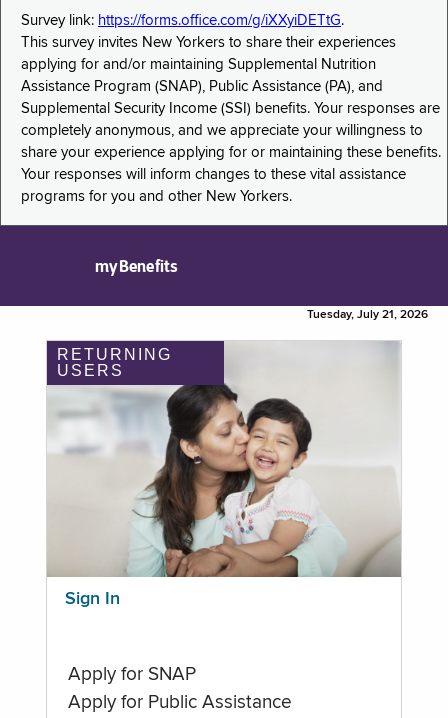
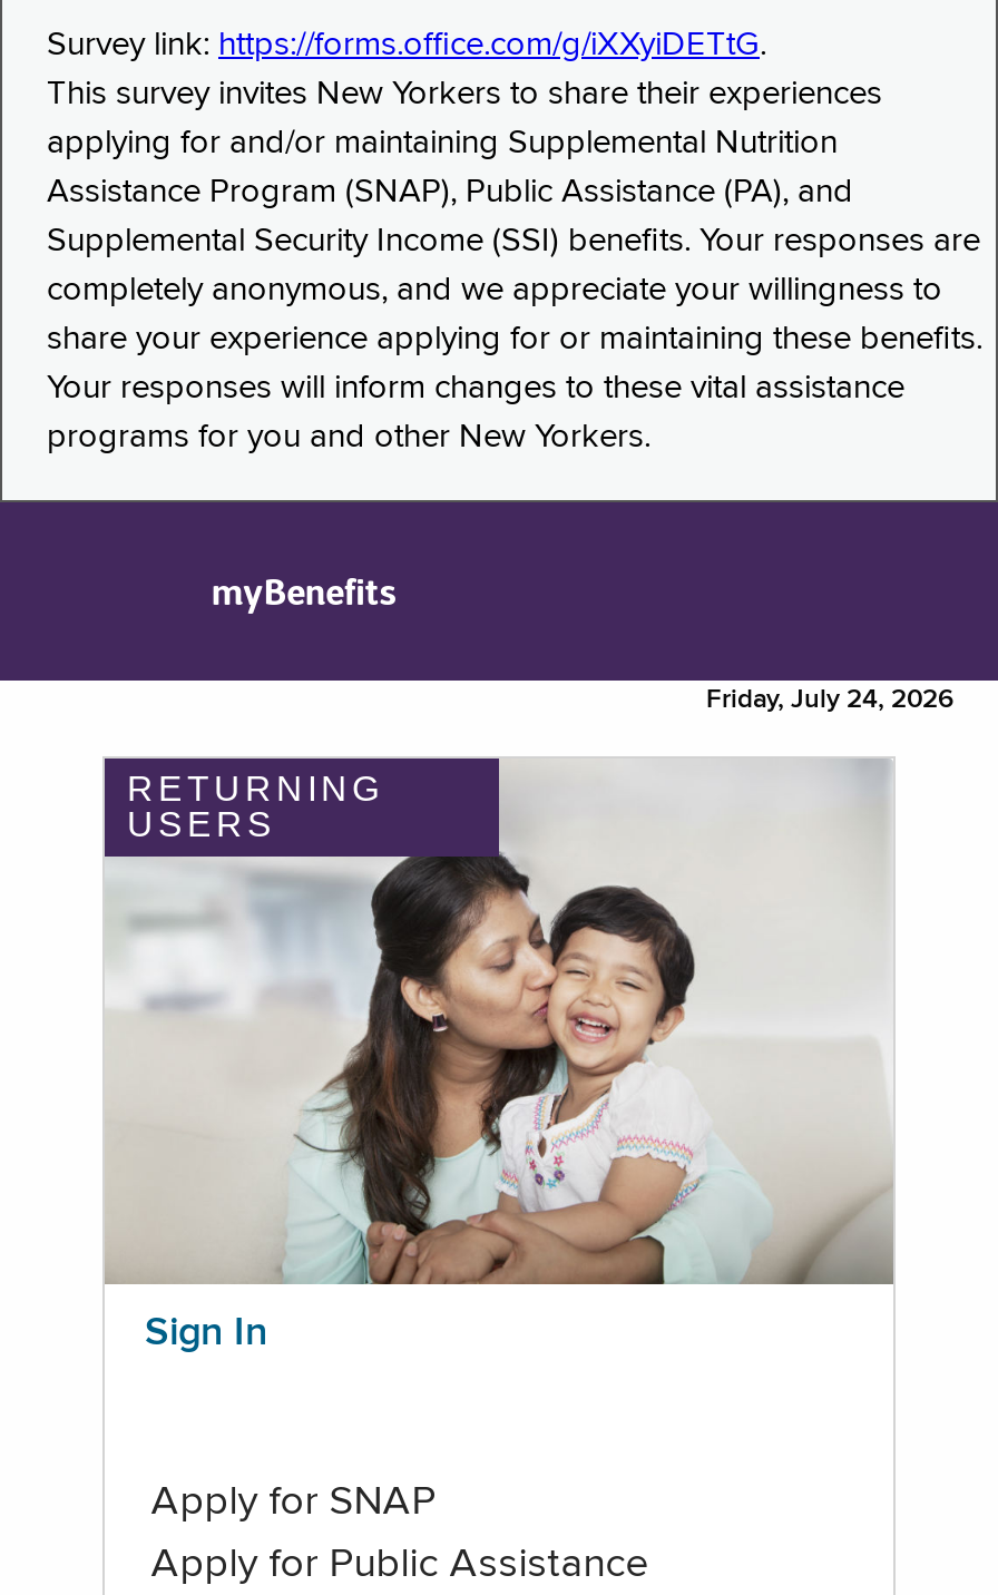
- Tuesday, July 21, 2026
+ Friday, July 24, 2026
